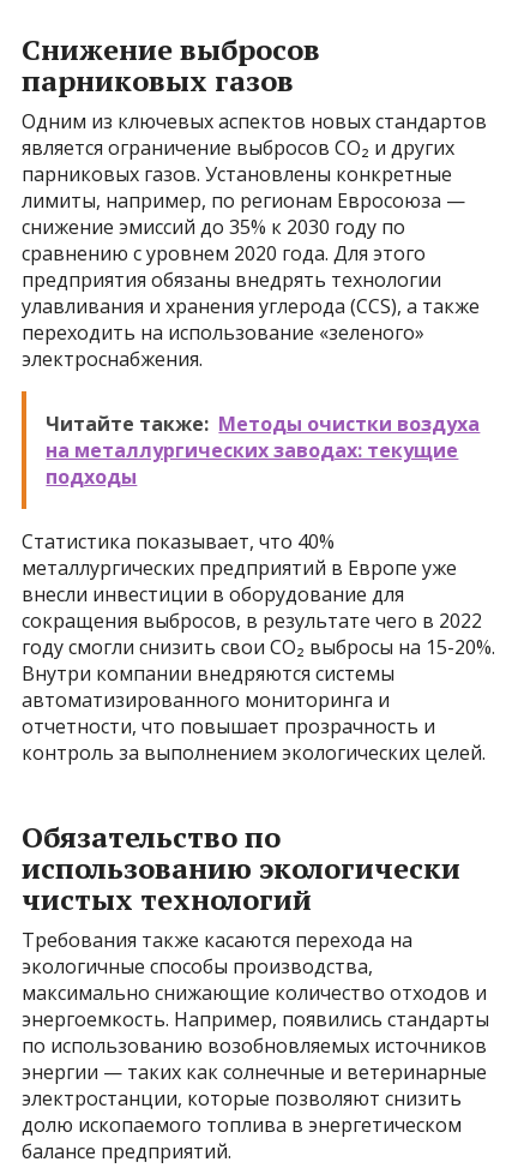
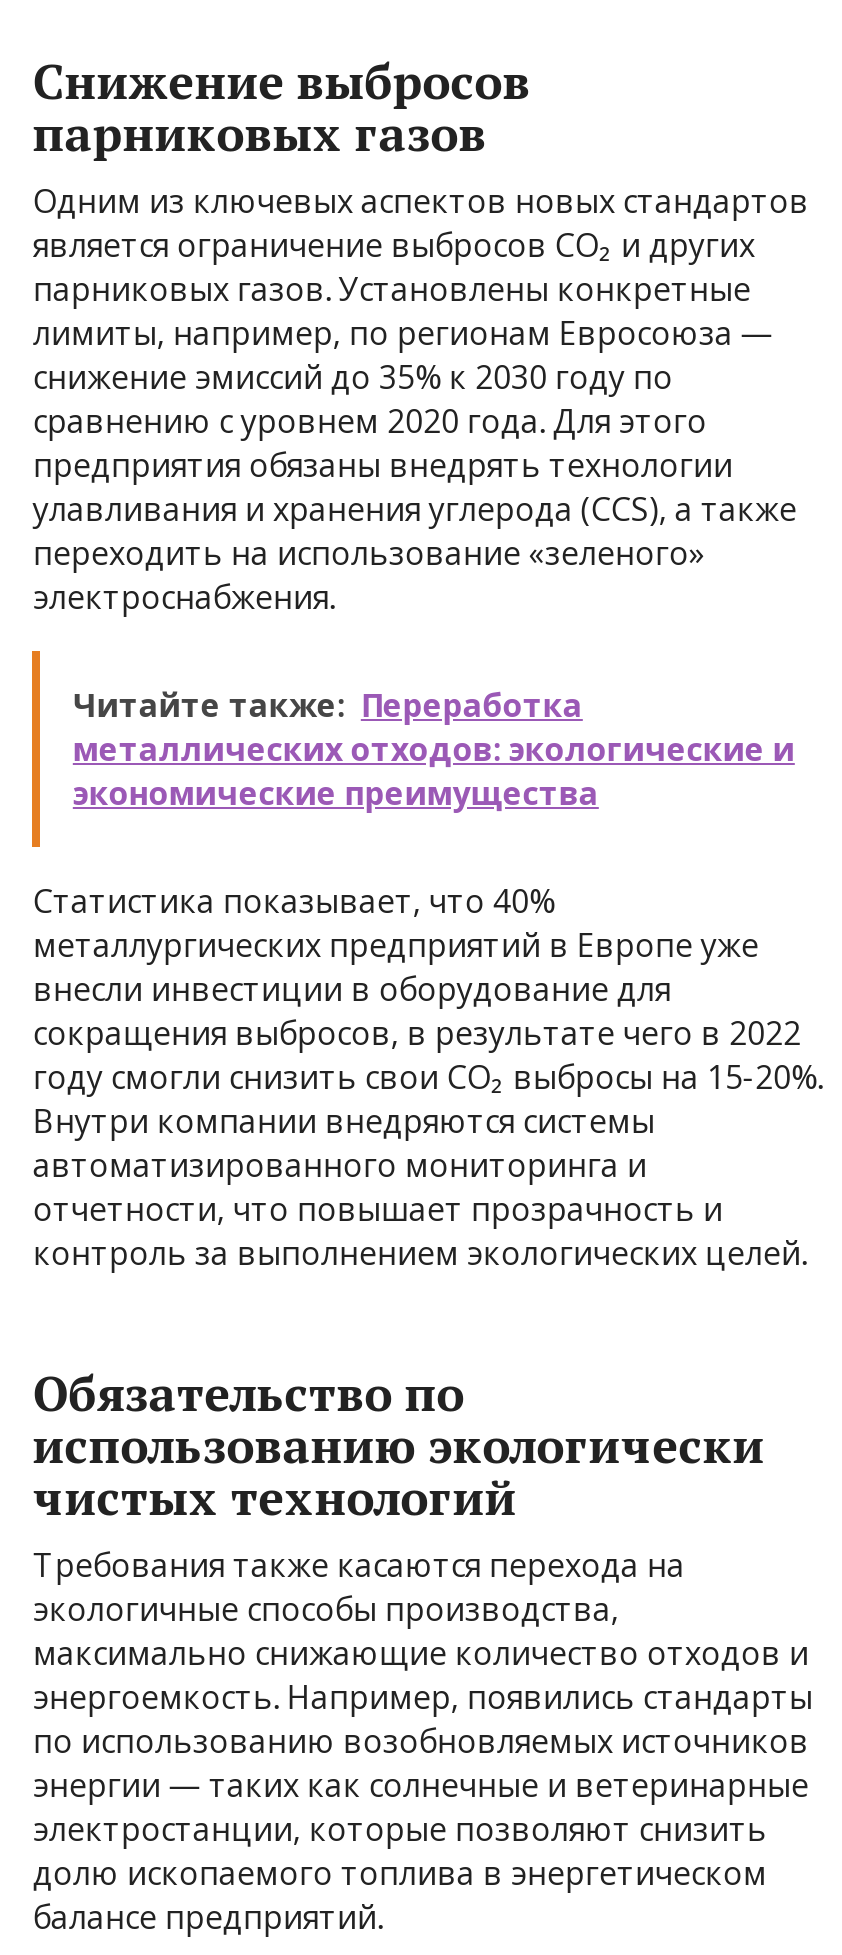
- Читайте также: Методы очистки воздуха
- на металлургических заводах: текущие
- подходы
+ Читайте также: Переработка
+ металлических отходов: экологические и
+ экономические преимущества
